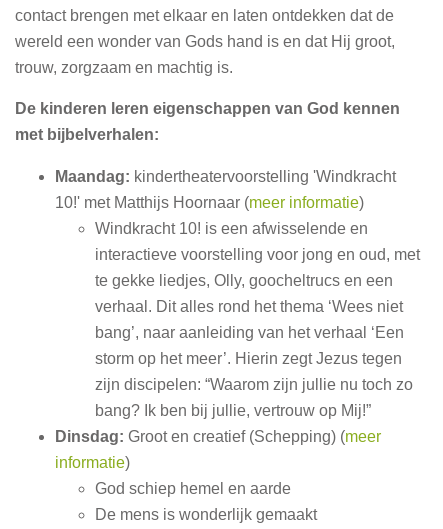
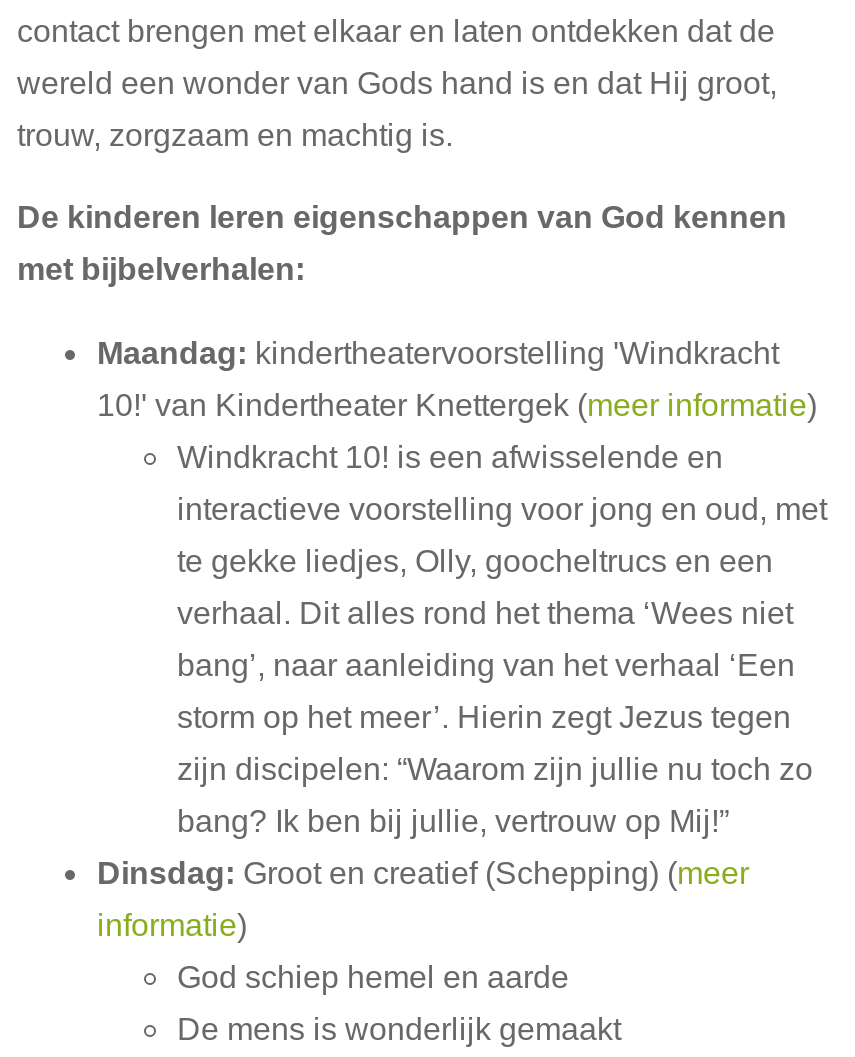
- 10!' met Matthijs Hoornaar (meer informatie)
+ 10!' van Kindertheater Knettergek (meer informatie)
